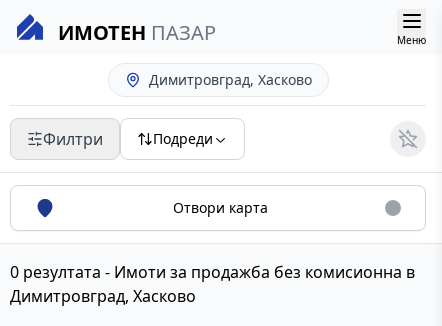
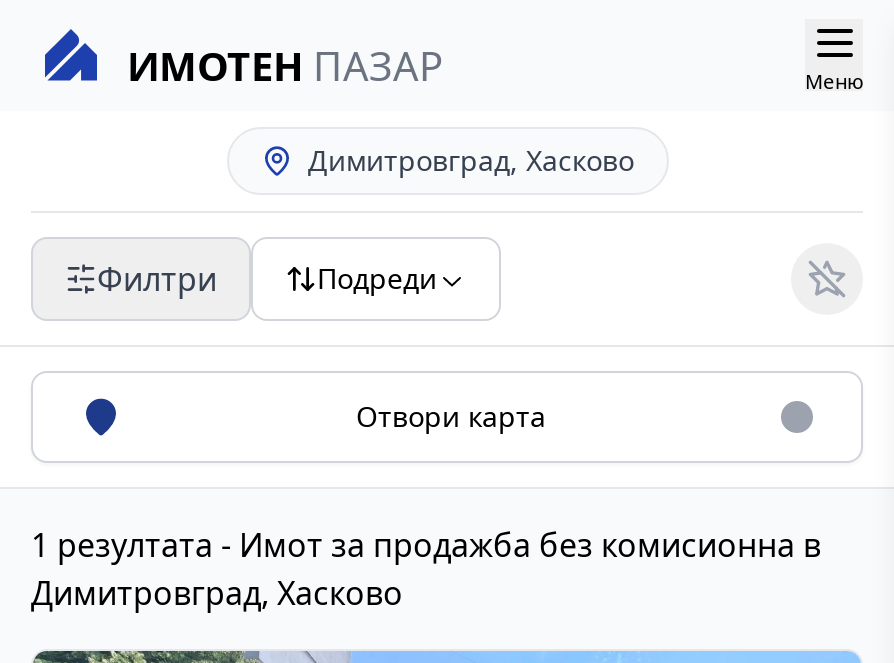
- 0 резултатa - Имоти за продажба без комисионна в
+ 1 резултатa - Имот за продажба без комисионна в
